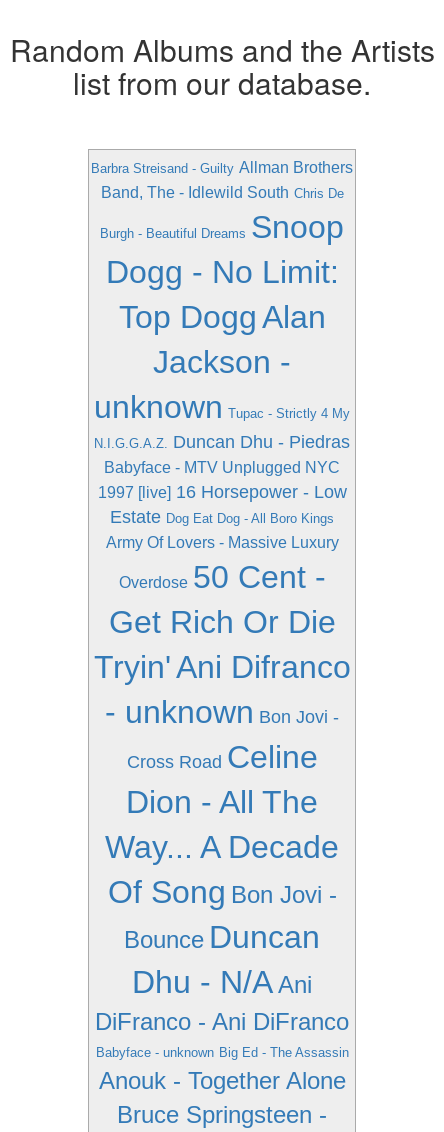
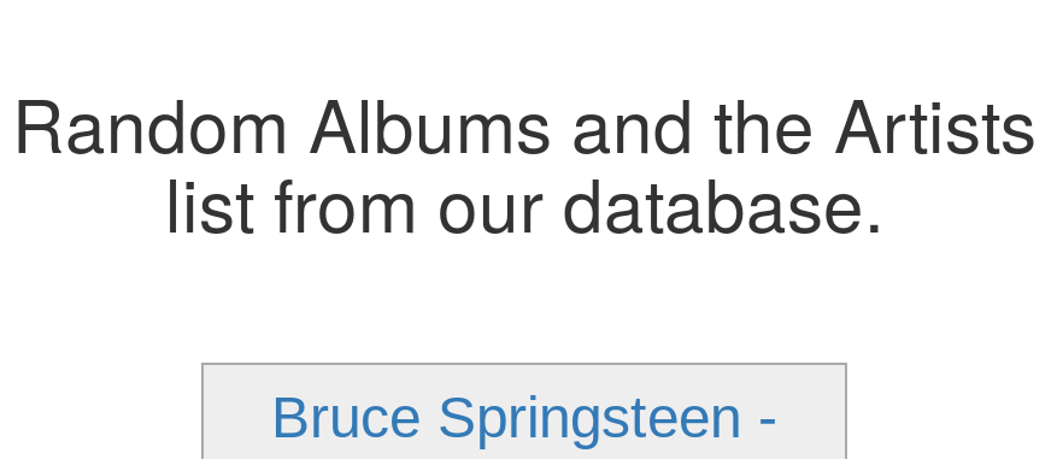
- Barbra Streisand - Guilty Allman Brothers
- Band, The - Idlewild South Chris De
- Burgh - Beautiful Dreams Snoop
- Dogg - No Limit:
- Top Dogg Alan
- Jackson -
- unknown Tupac - Strictly 4 My
- N.I.G.G.A.Z. Duncan Dhu - Piedras
- Babyface - MTV Unplugged NYC
- 1997 [live] 16 Horsepower - Low
- Estate Dog Eat Dog - All Boro Kings
- Army Of Lovers - Massive Luxury
- Overdose 50 Cent -
- Get Rich Or Die
- Tryin' Ani Difranco
- - unknown Bon Jovi -
- Cross Road Celine
- Dion - All The
- Way... A Decade
- Of Song Bon Jovi -
- Bounce Duncan
- Dhu - N/A Ani
- DiFranco - Ani DiFranco
- Babyface - unknown Big Ed - The Assassin
- Anouk - Together Alone
